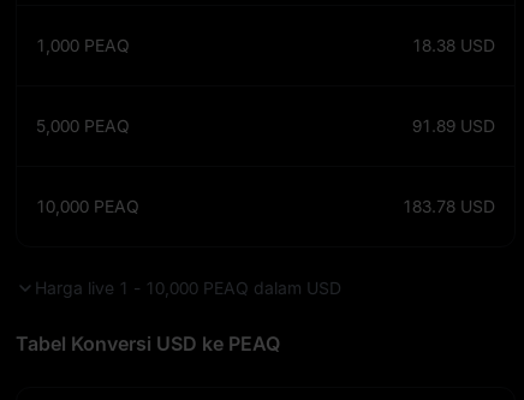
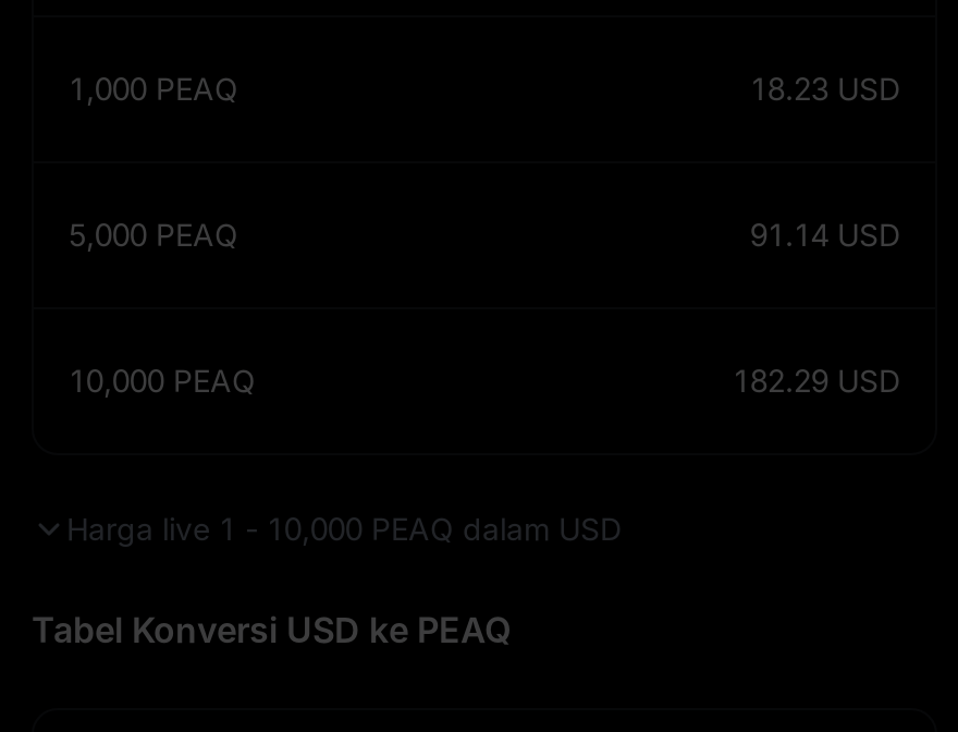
- 18.38 USD
+ 18.23 USD

- 91.89 USD
+ 91.14 USD

- 183.78 USD
+ 182.29 USD
